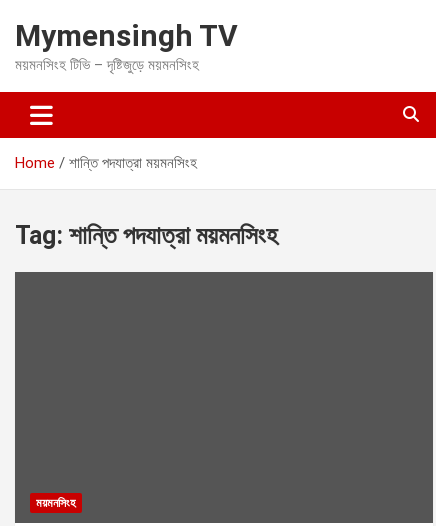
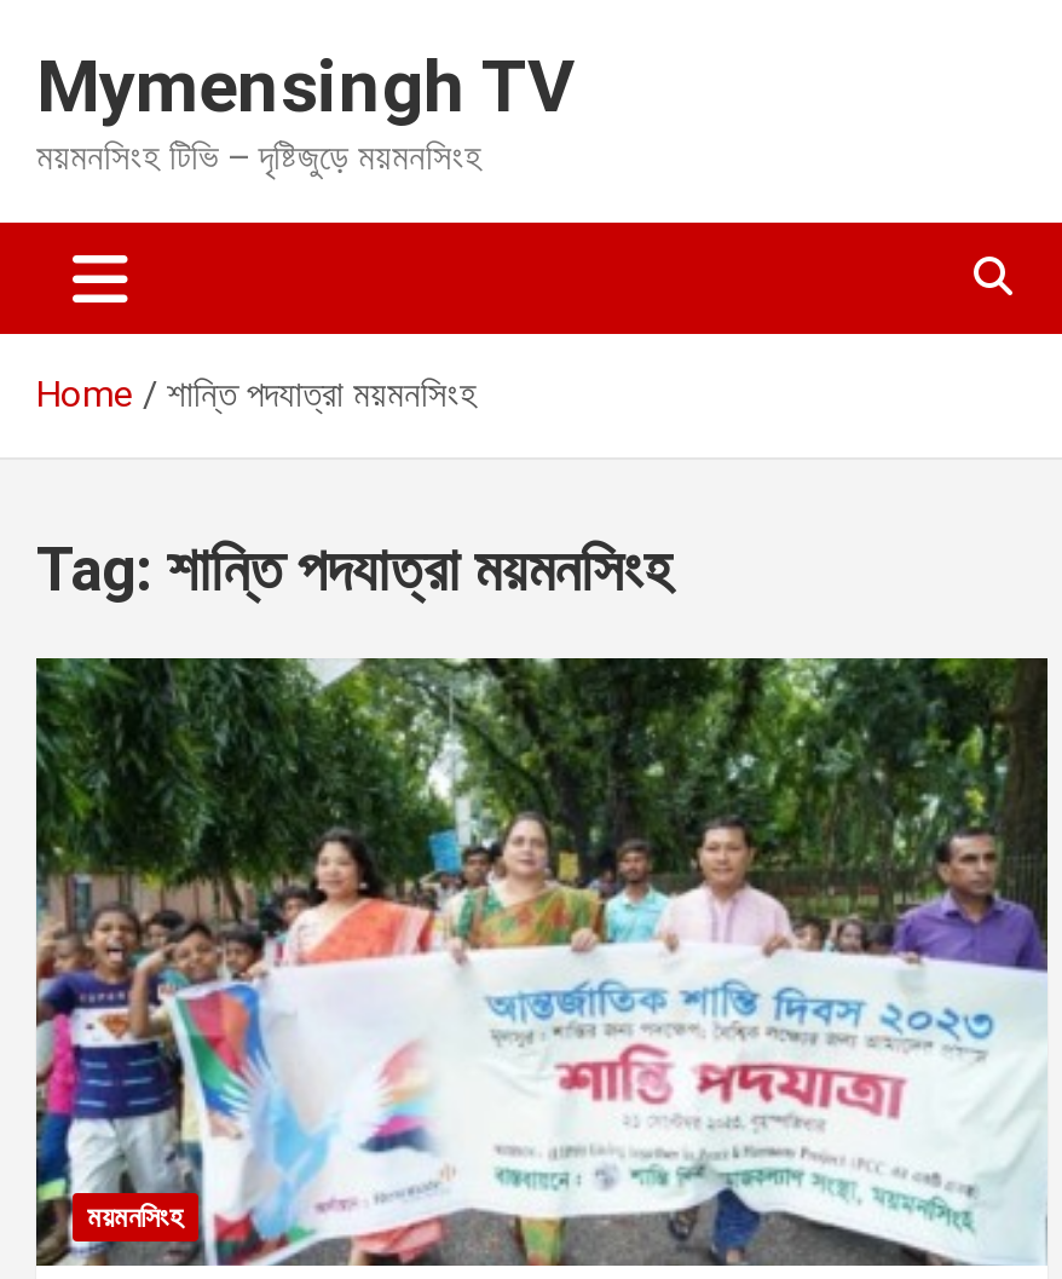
+ [image]
